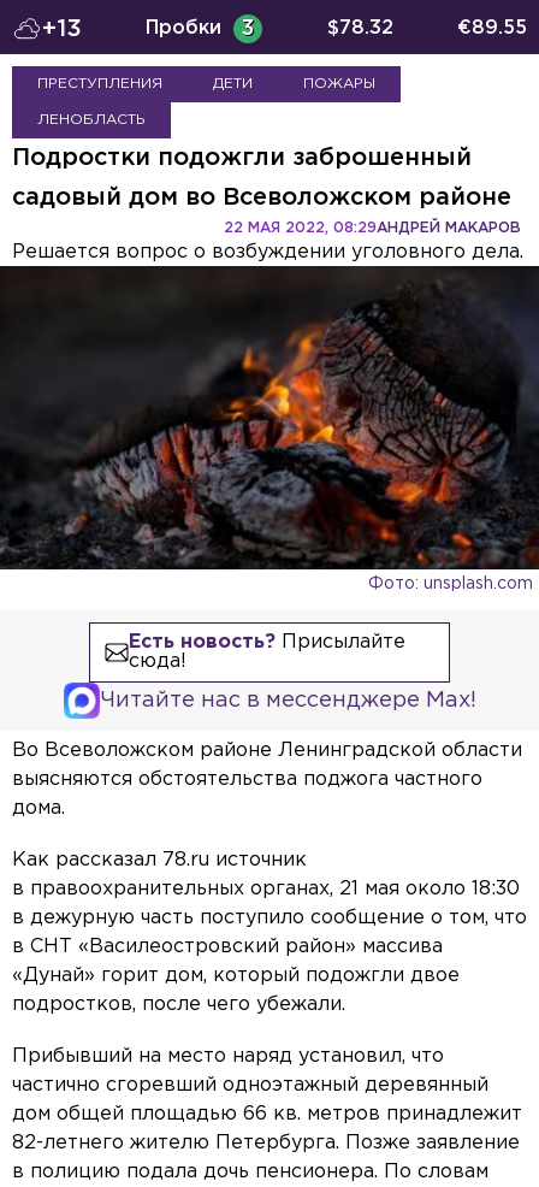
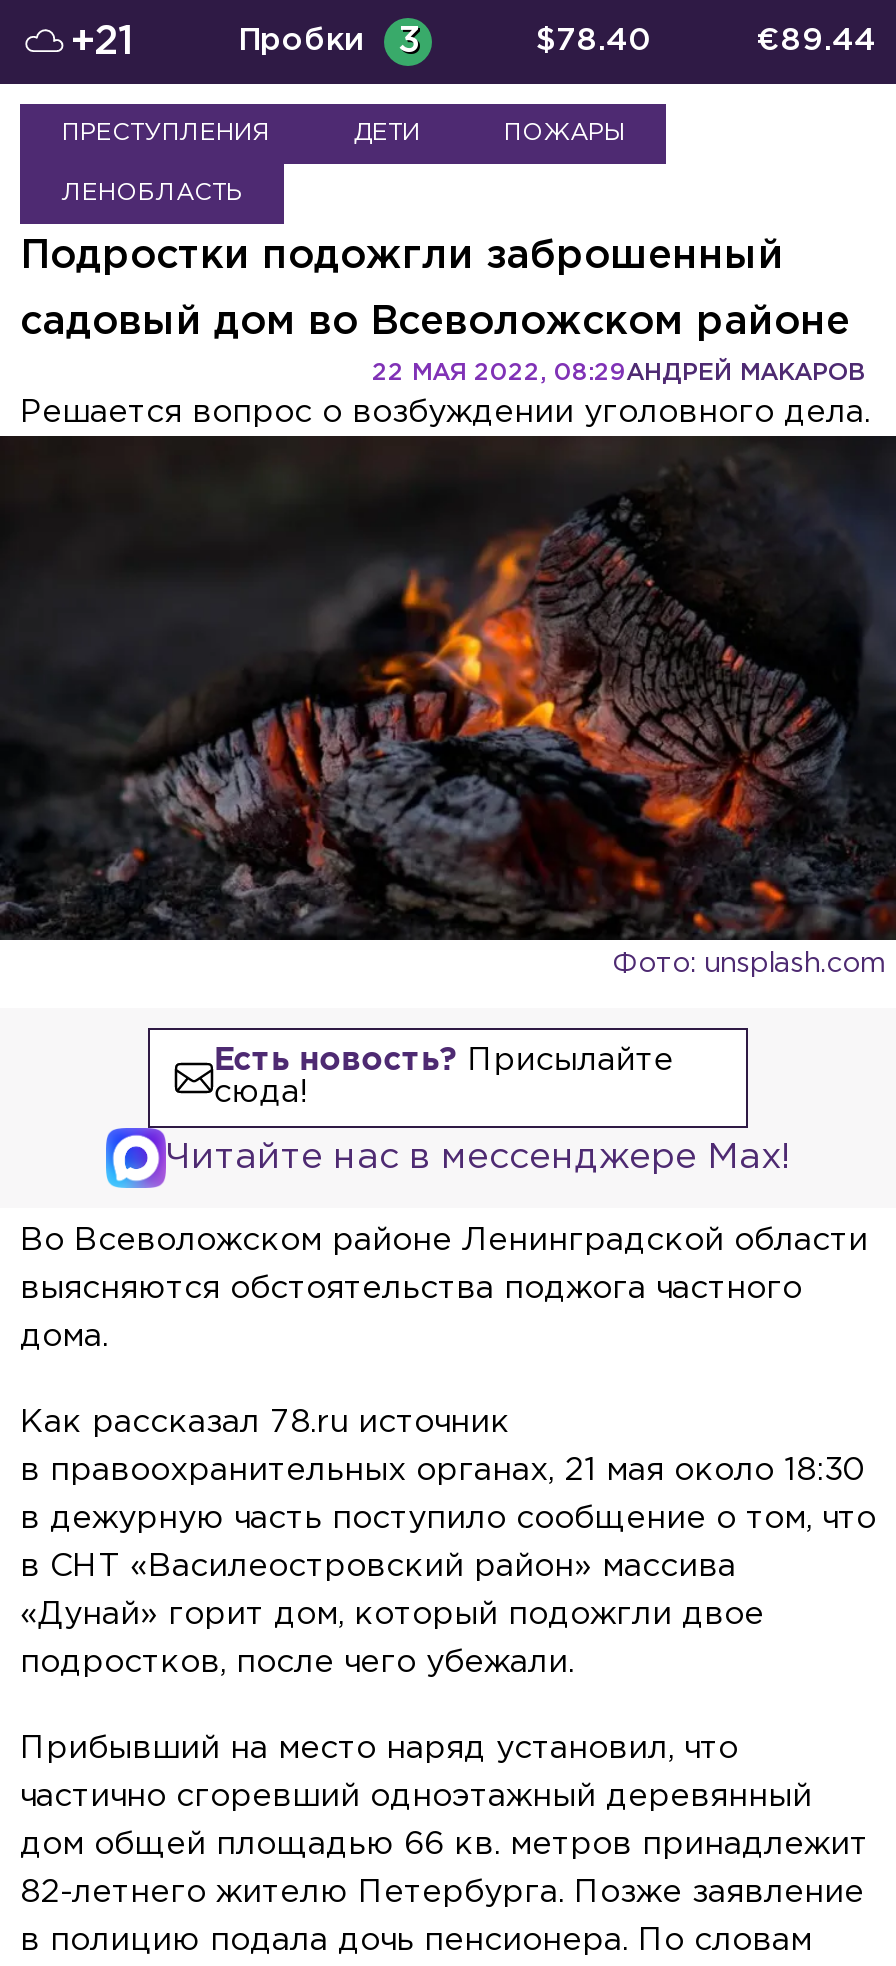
- +13
+ +21

- $78.32
+ $78.40

- €89.55
+ €89.44
